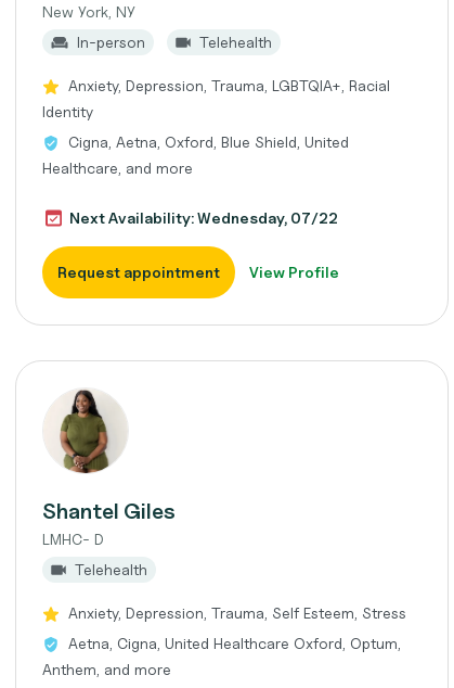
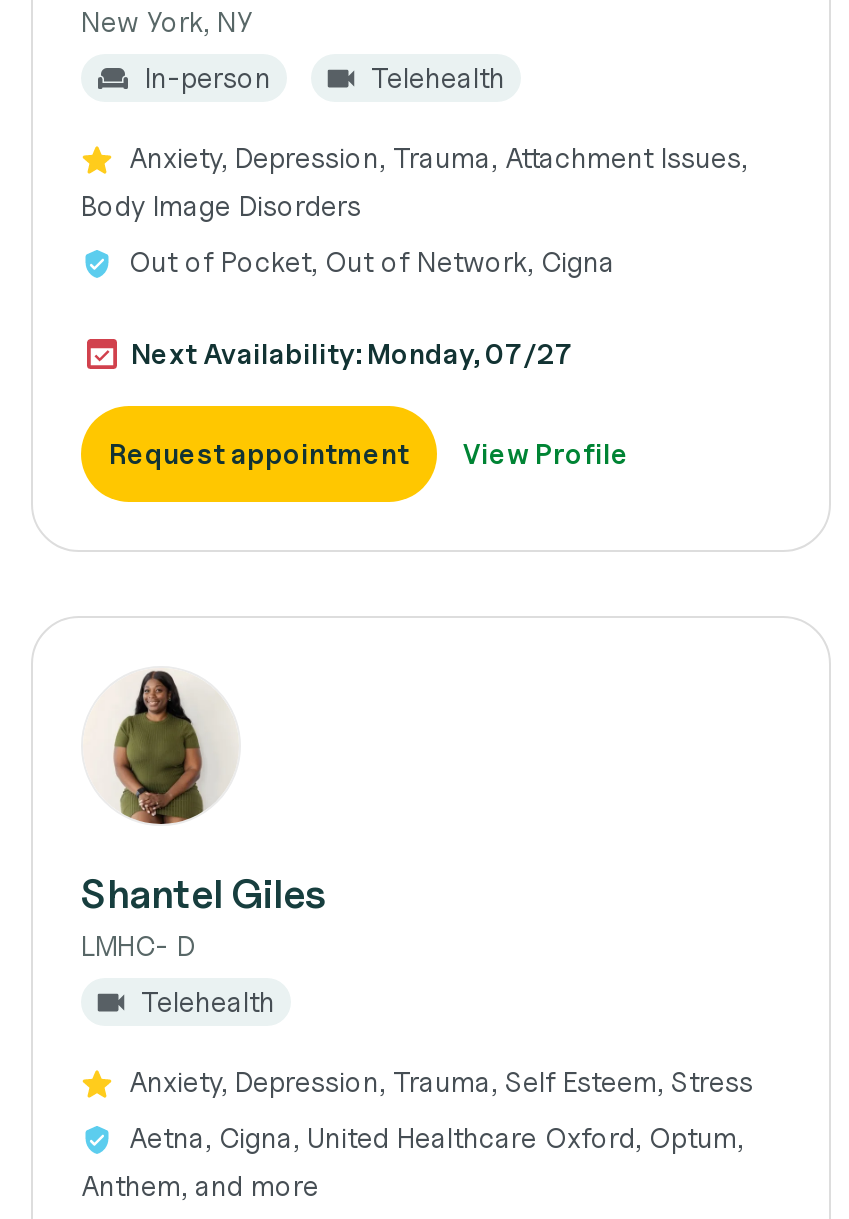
- Anxiety, Depression, Trauma, LGBTQIA+, Racial
- Identity
+ Anxiety, Depression, Trauma, Attachment Issues,
+ Body Image Disorders

- Cigna, Aetna, Oxford, Blue Shield, United
- Healthcare, and more
+ Out of Pocket, Out of Network, Cigna

- Next Availability: Wednesday, 07/22
+ Next Availability: Monday, 07/27
